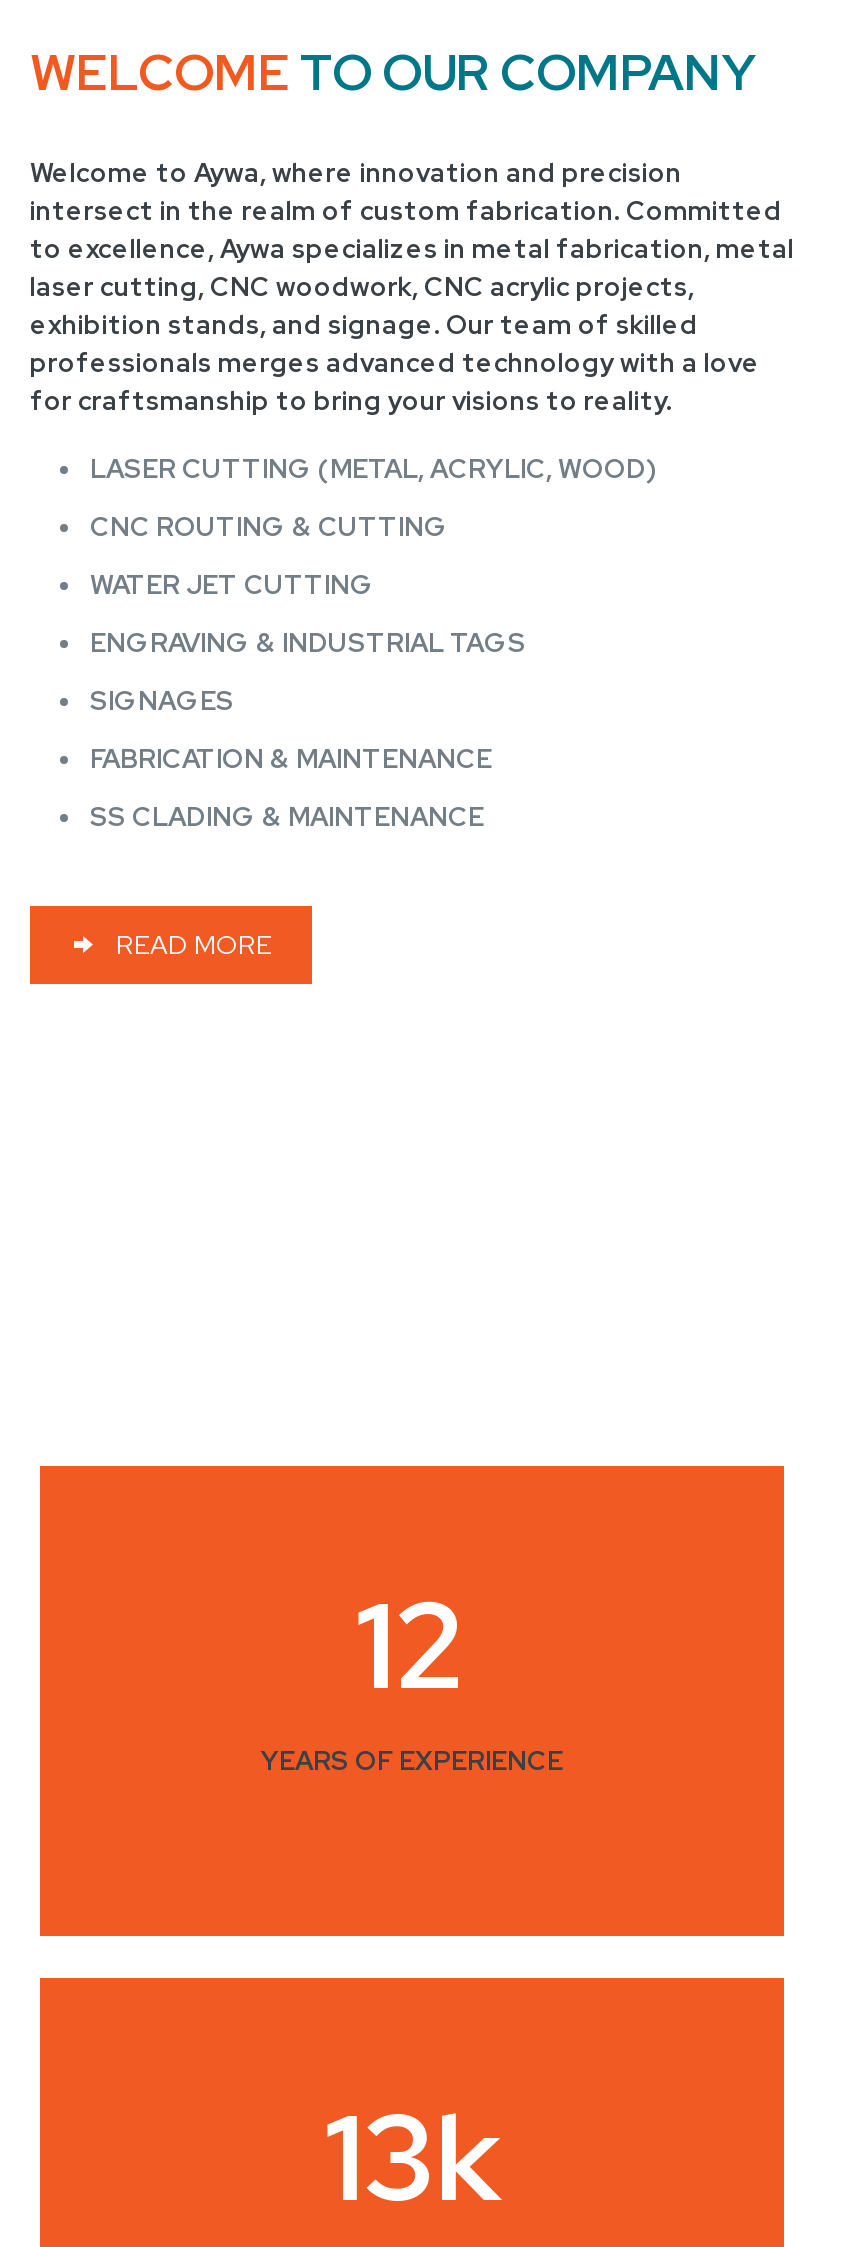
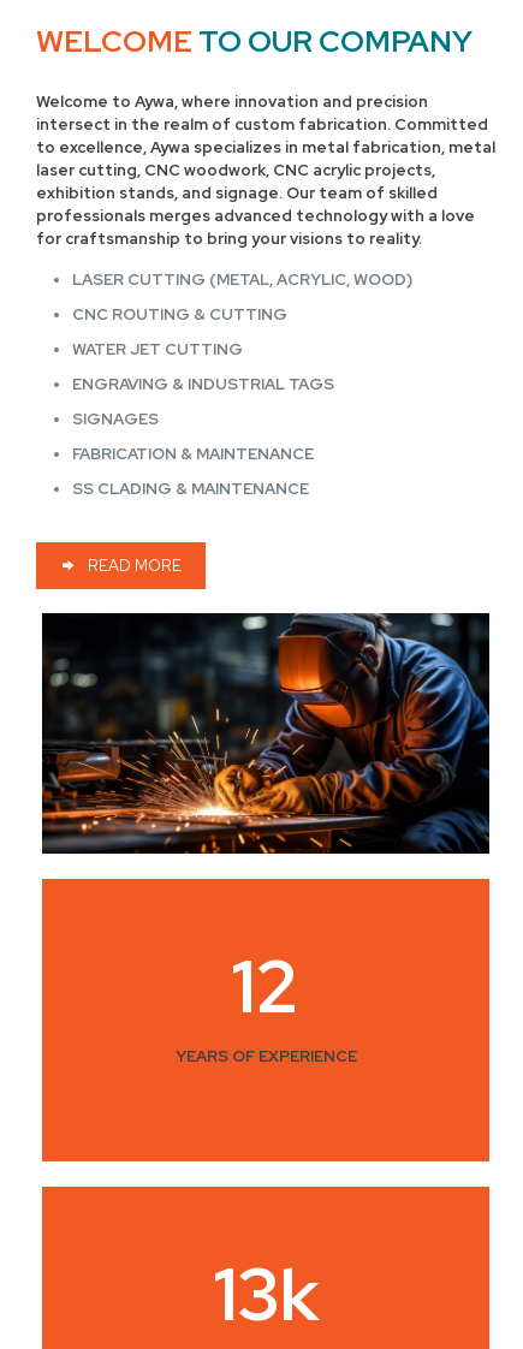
+ [image]
